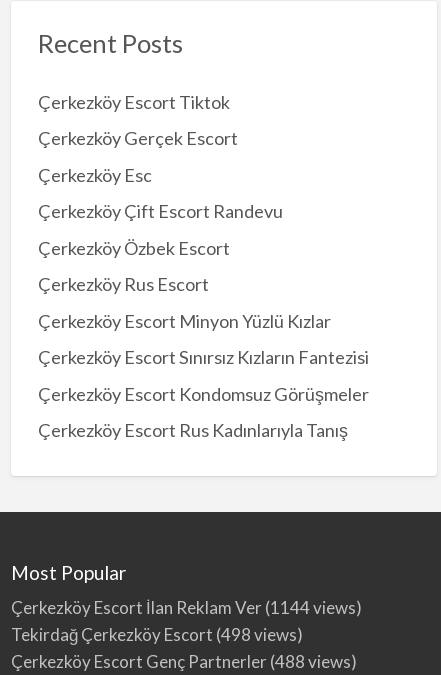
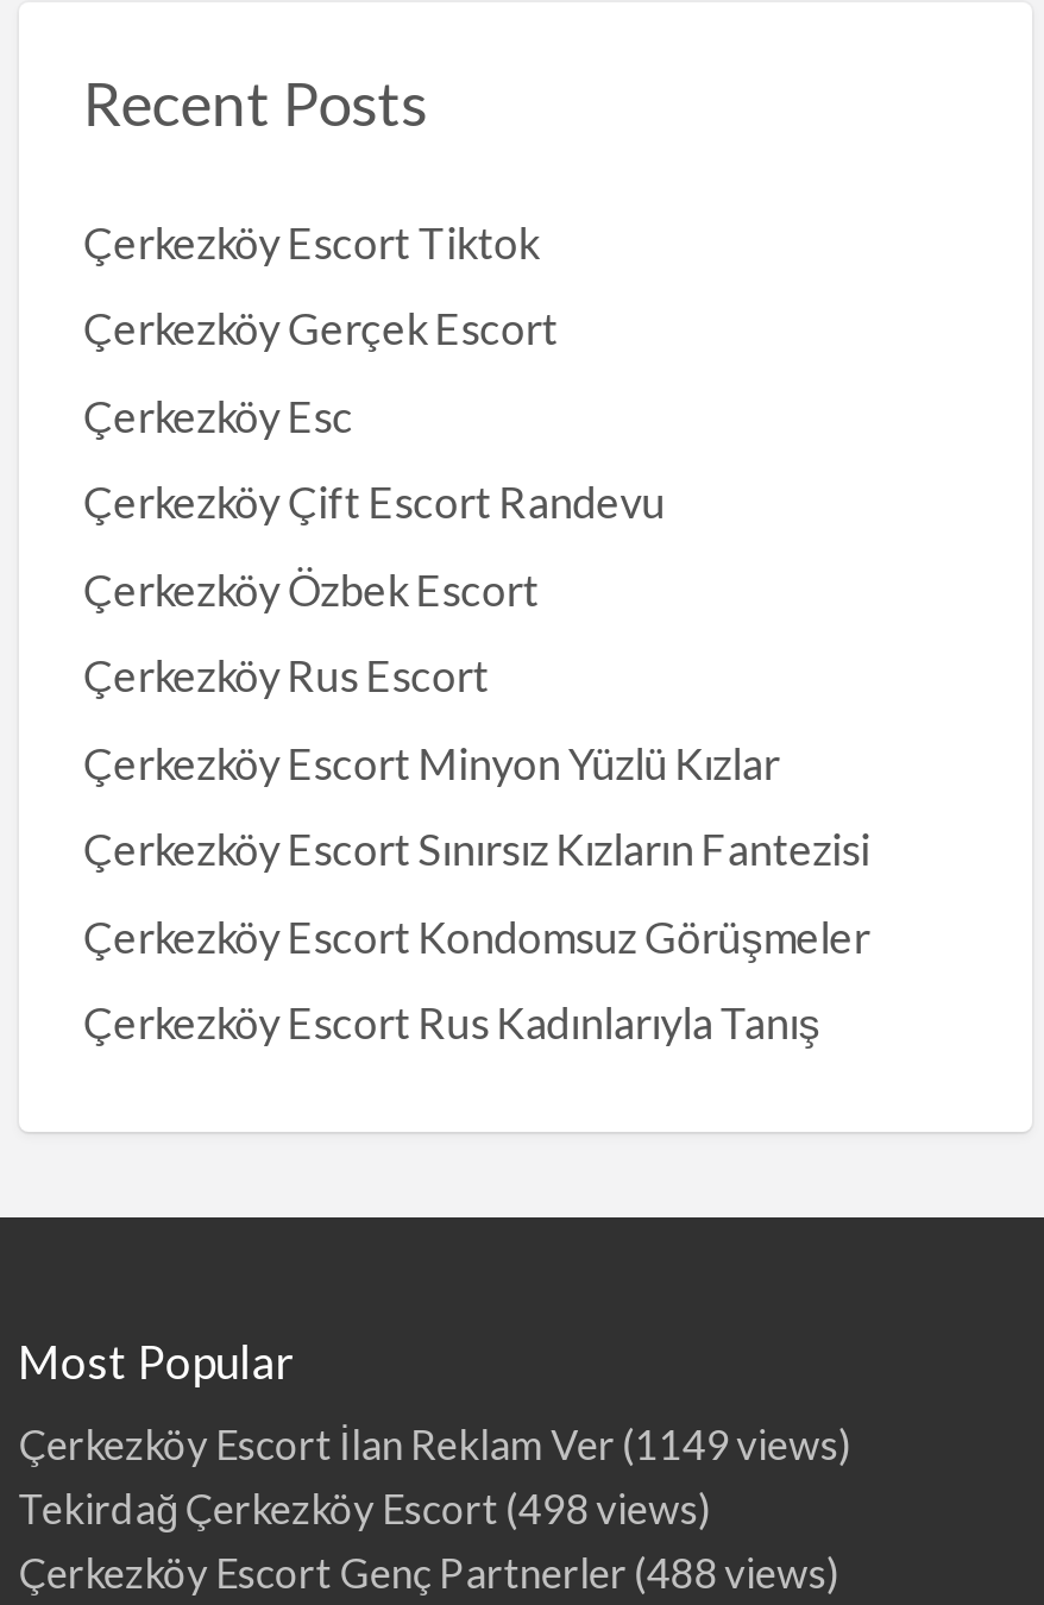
- Çerkezköy Escort İlan Reklam Ver (1144 views)
+ Çerkezköy Escort İlan Reklam Ver (1149 views)
